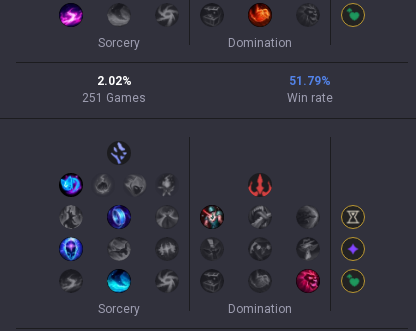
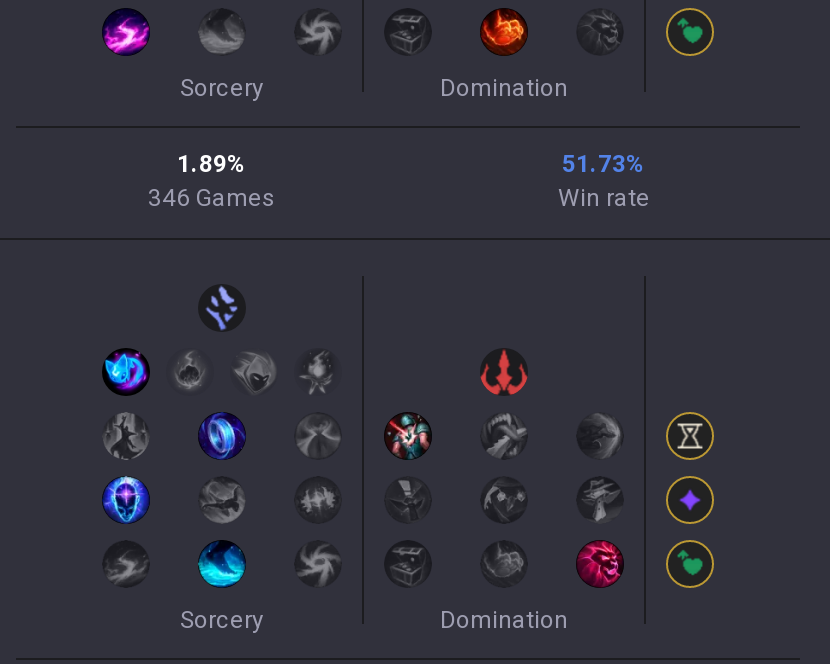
- 2.02%
+ 1.89%

- 51.79%
+ 51.73%

- 251 Games
+ 346 Games
